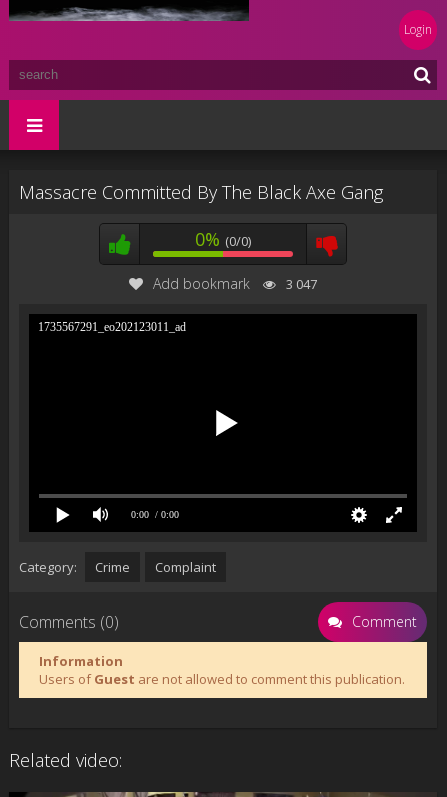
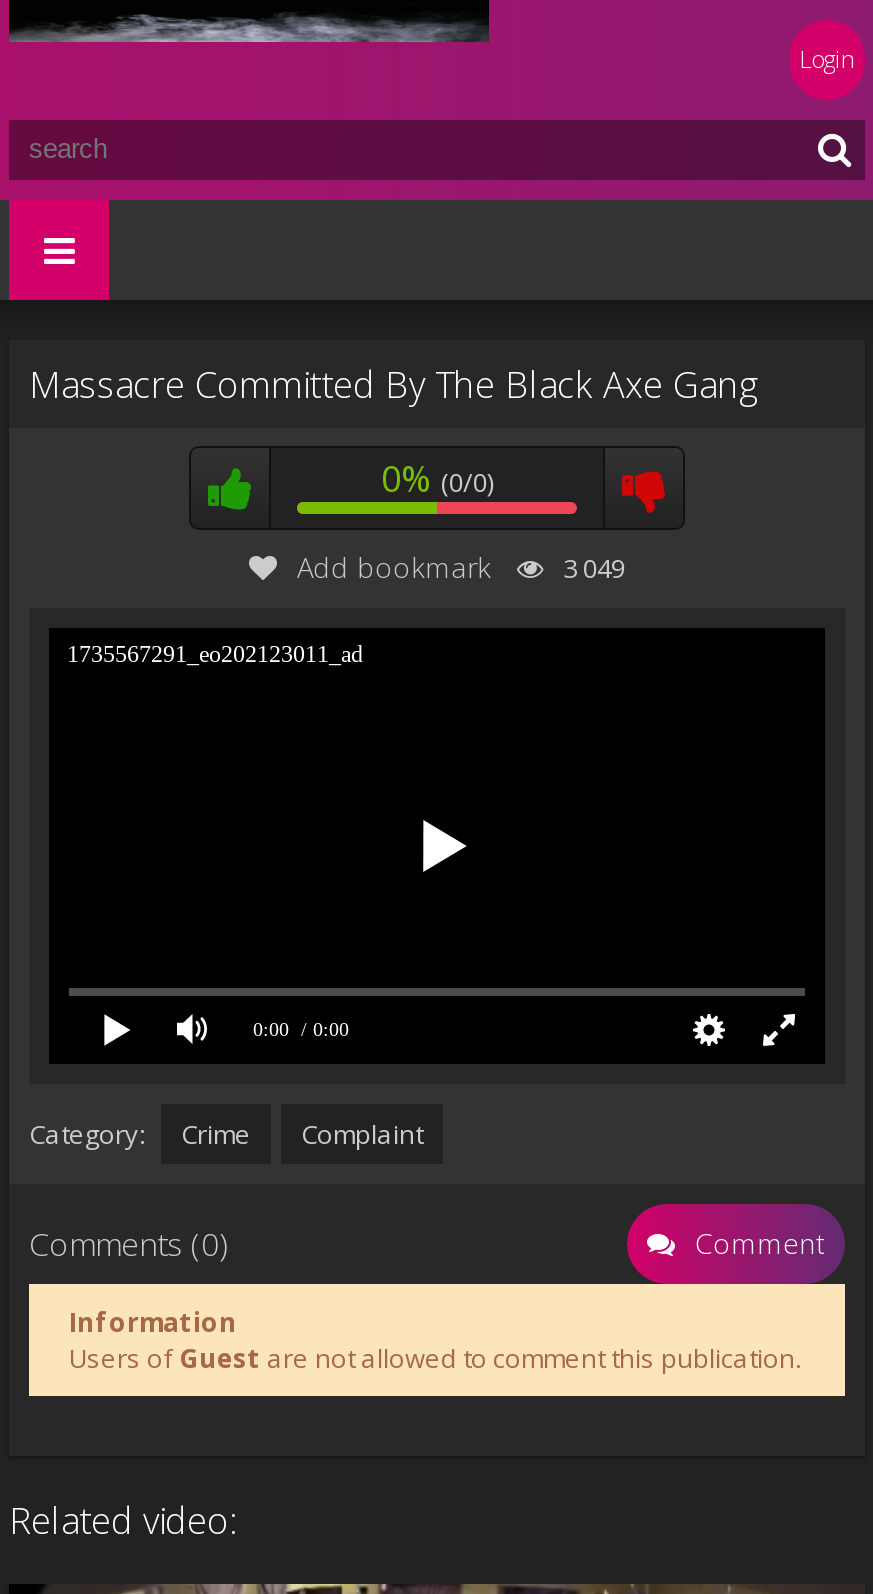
- Add bookmark 3 047
+ Add bookmark 3 049
